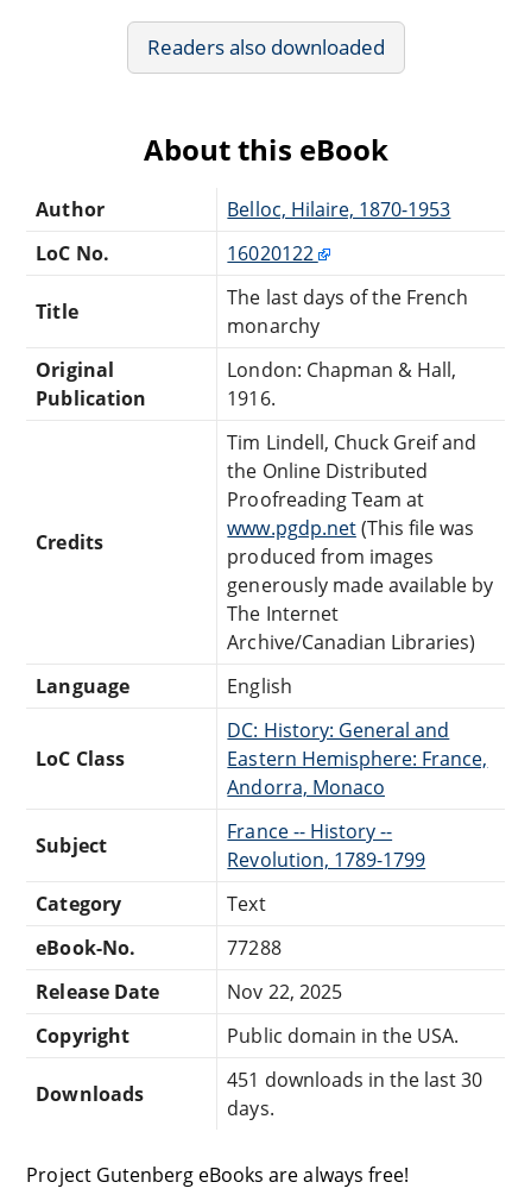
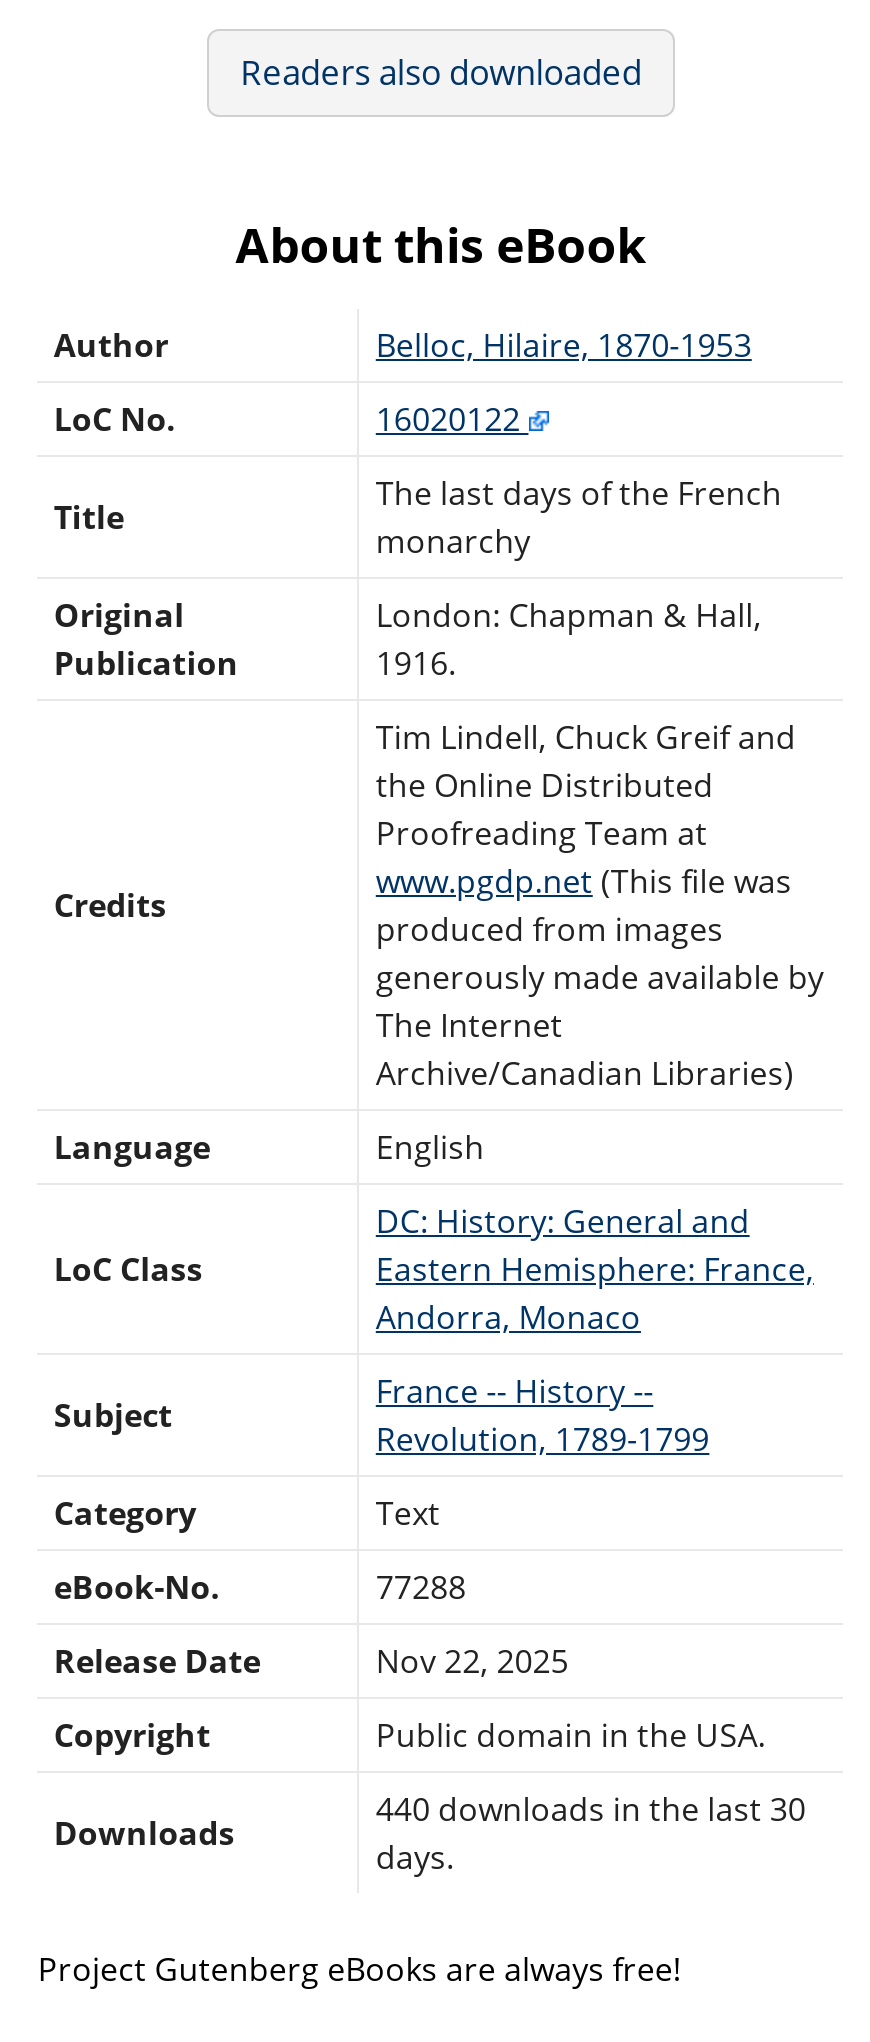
- 451 downloads in the last 30
+ 440 downloads in the last 30
